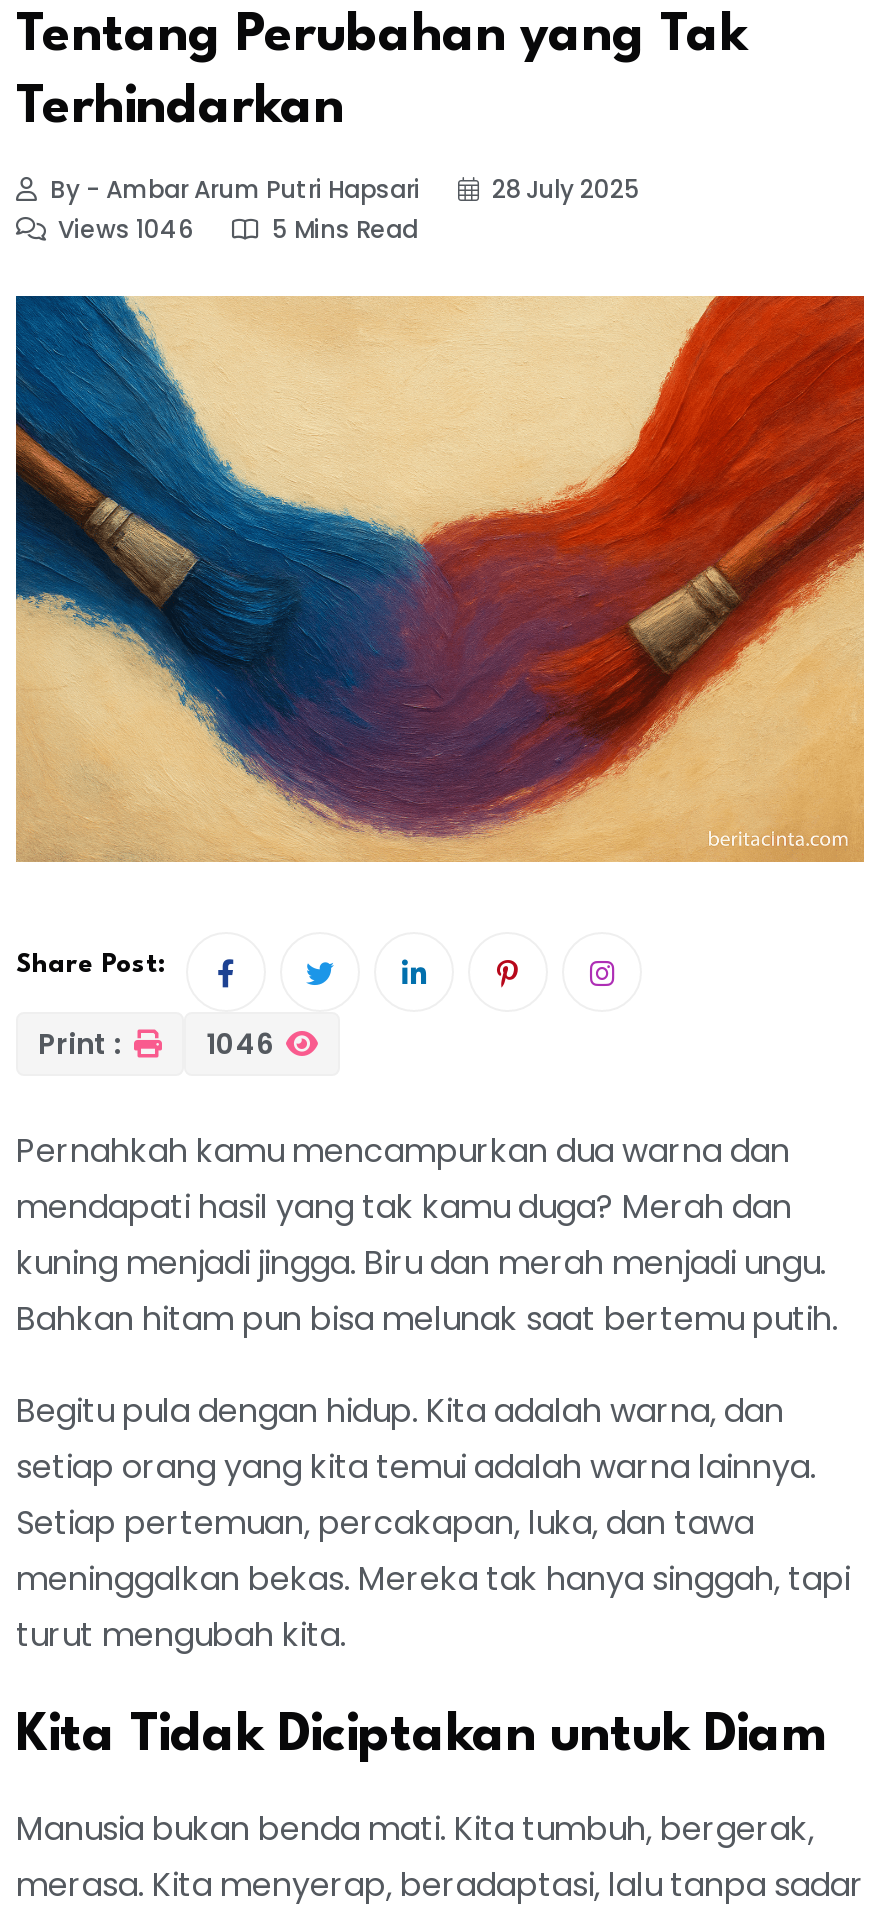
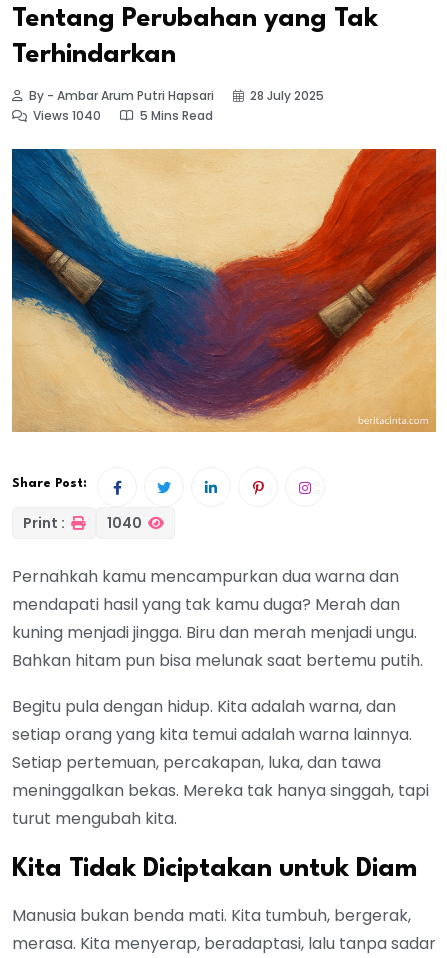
- Views 1046
+ Views 1040

- Print : 1046
+ Print : 1040
